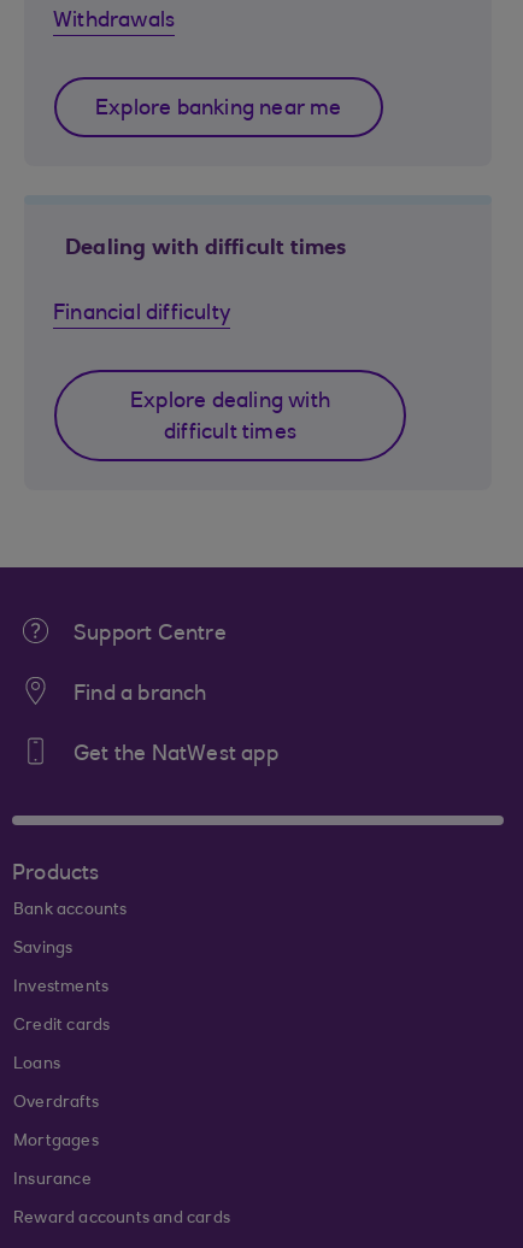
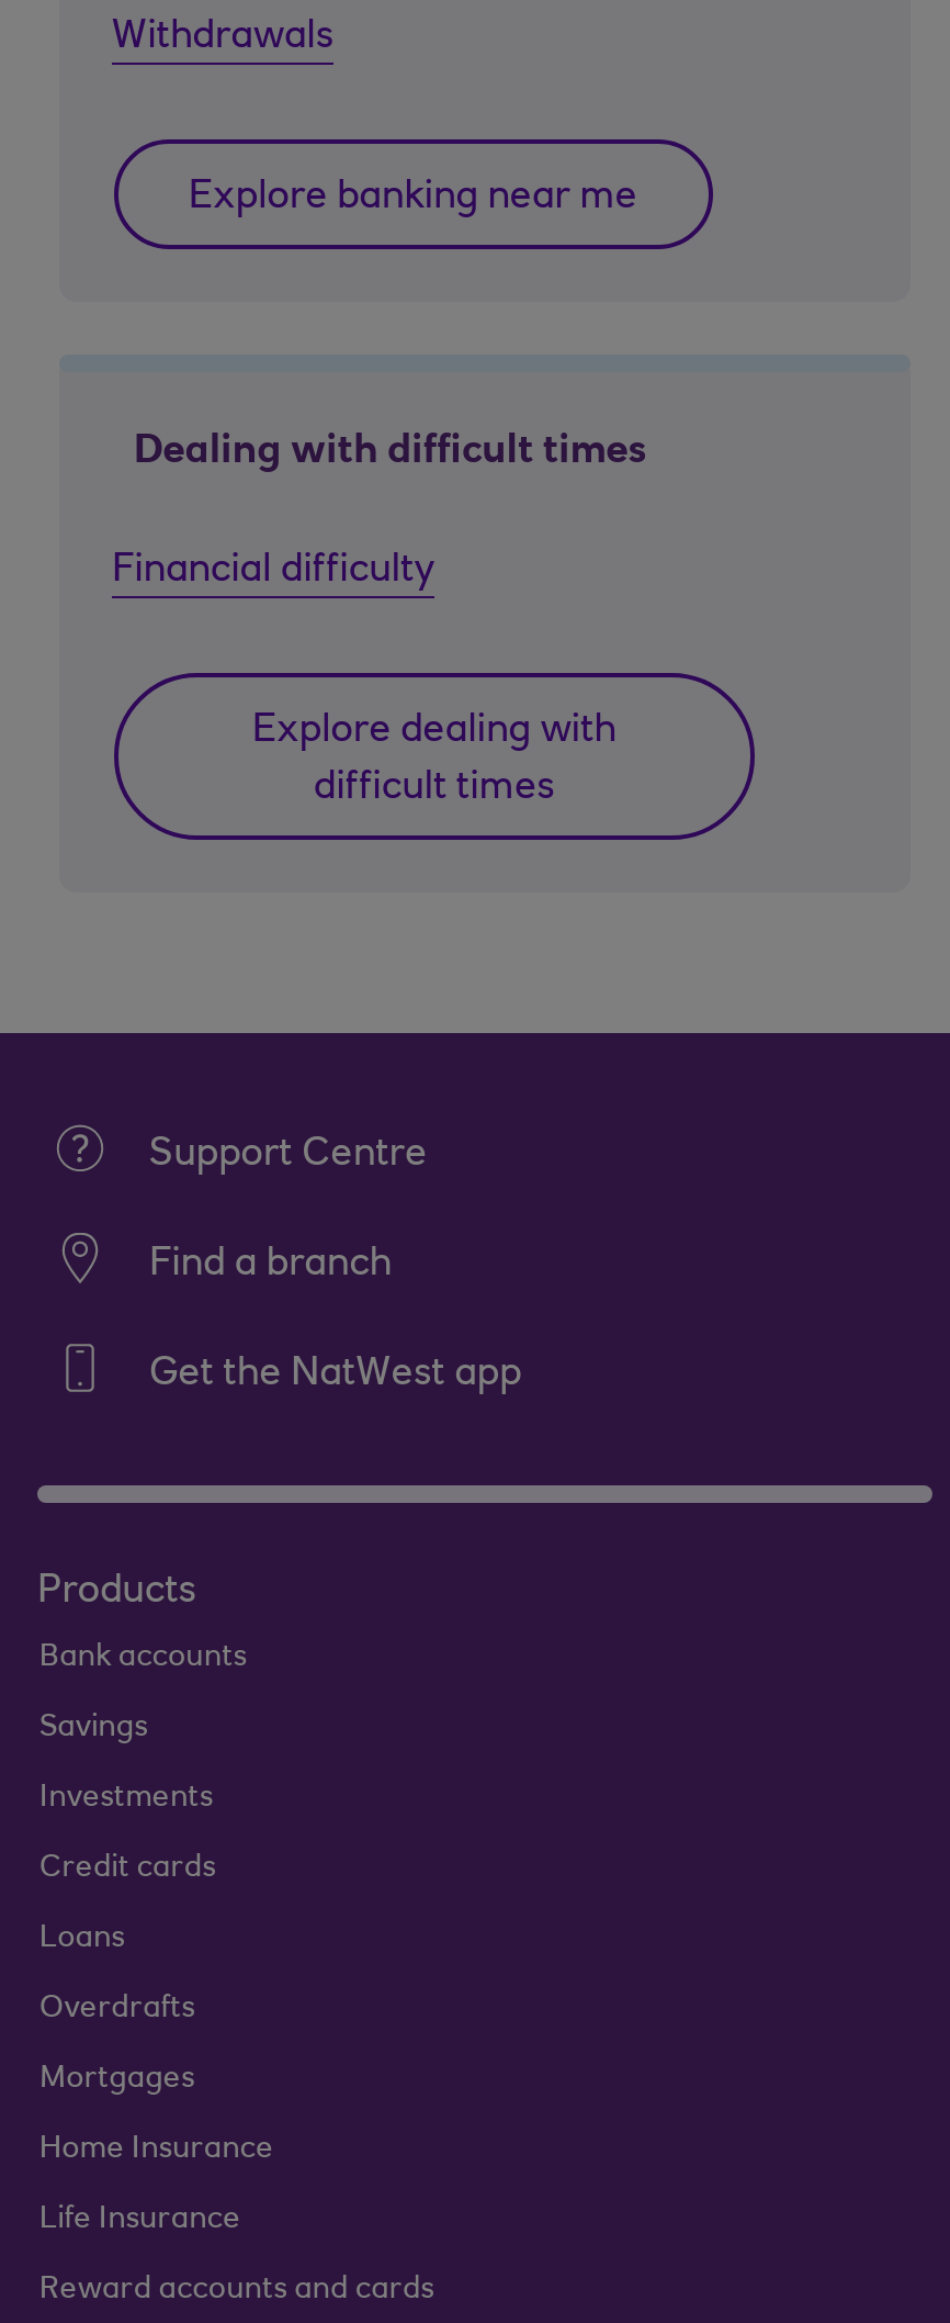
- Insurance
+ Home Insurance
+ Life Insurance
